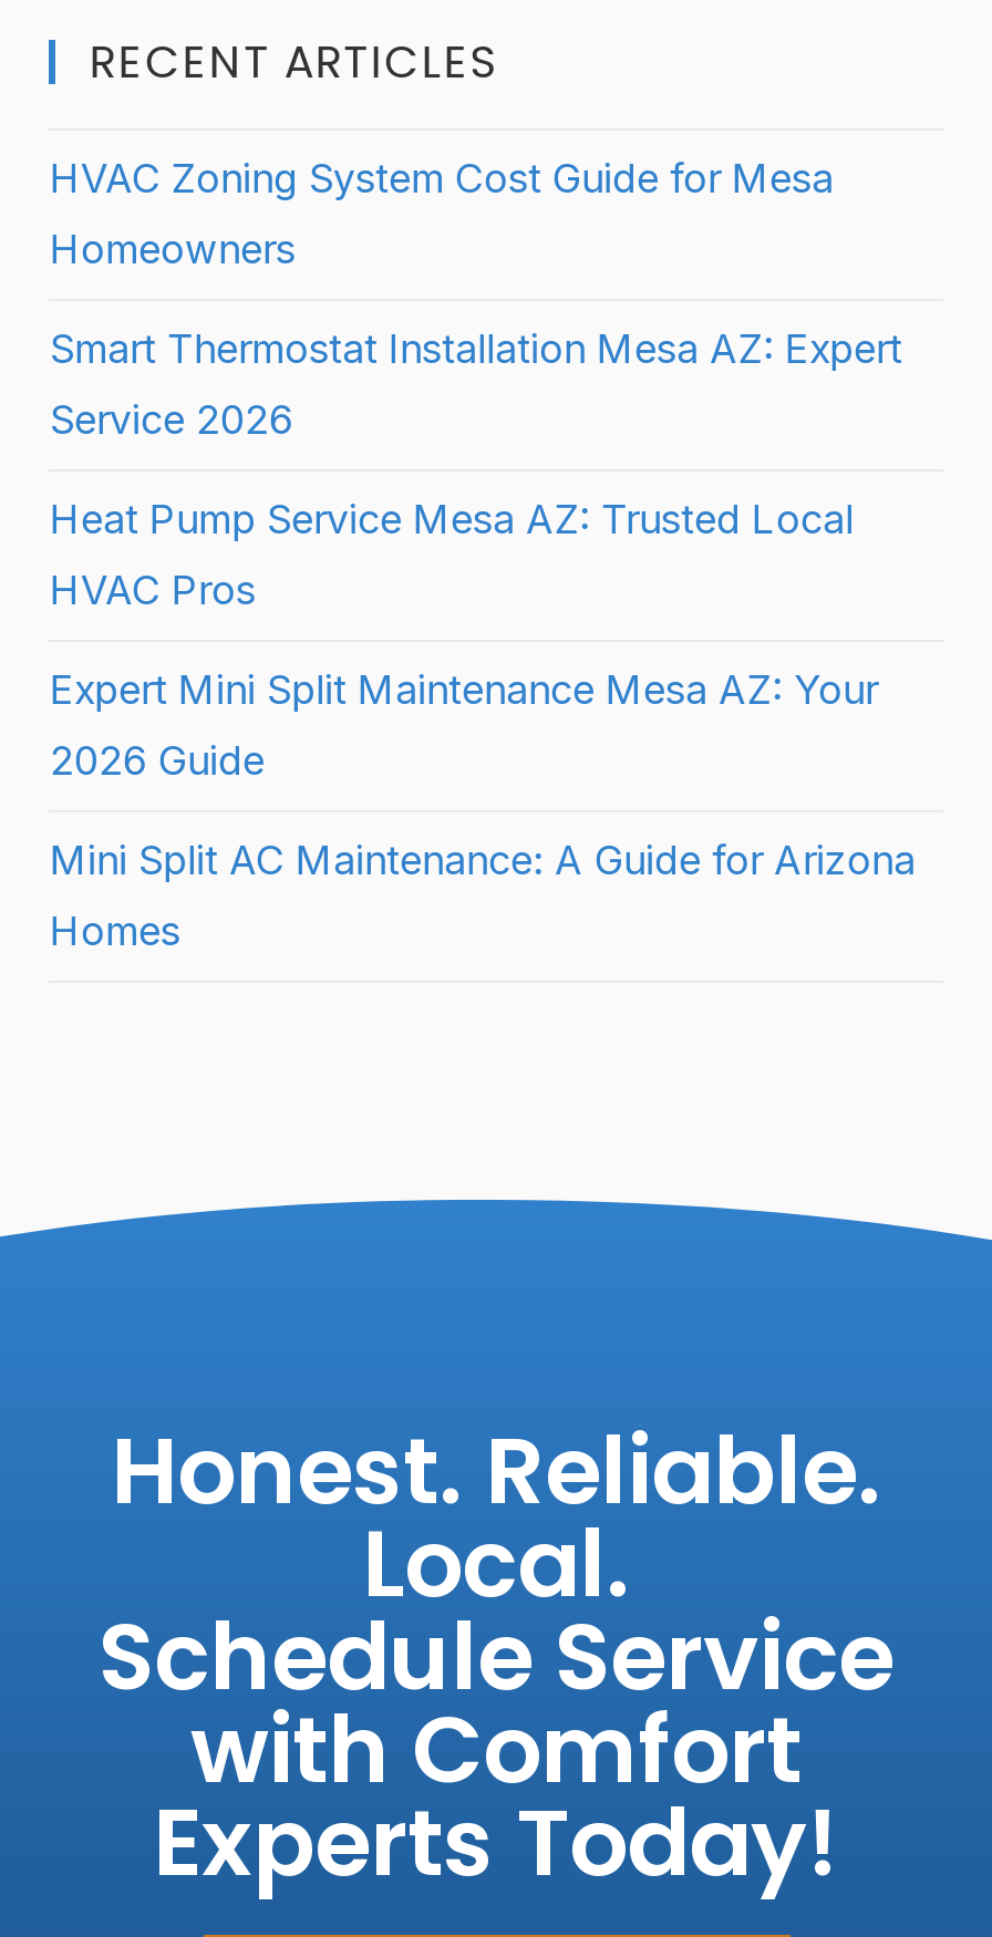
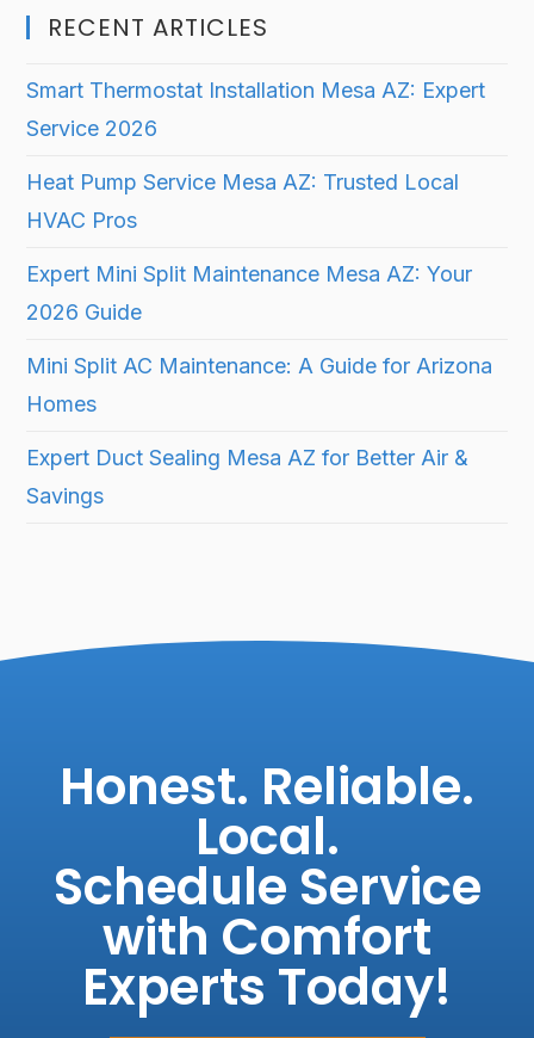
- HVAC Zoning System Cost Guide for Mesa
- Homeowners

moved up: Smart Thermostat Installation Mesa AZ: Expert | Service 2026 | Heat Pump Service Mesa AZ: Trusted Local | HVAC Pros | Expert Mini Split Maintenance Mesa AZ: Your | 2026 Guide | Mini Split AC Maintenance: A Guide for Arizona | Homes

+ Expert Duct Sealing Mesa AZ for Better Air &
+ Savings
